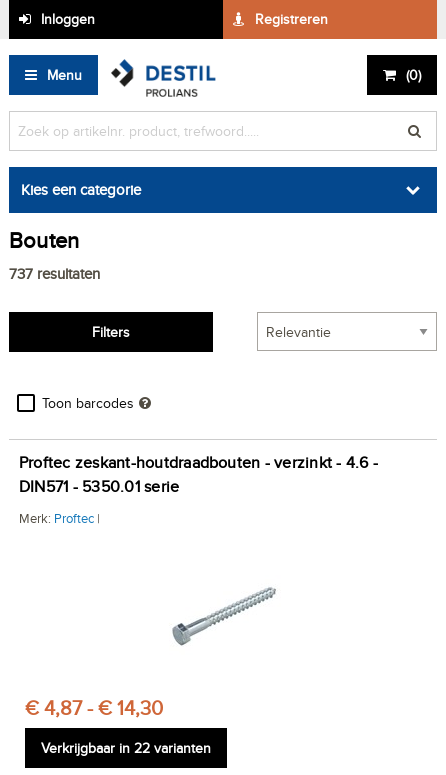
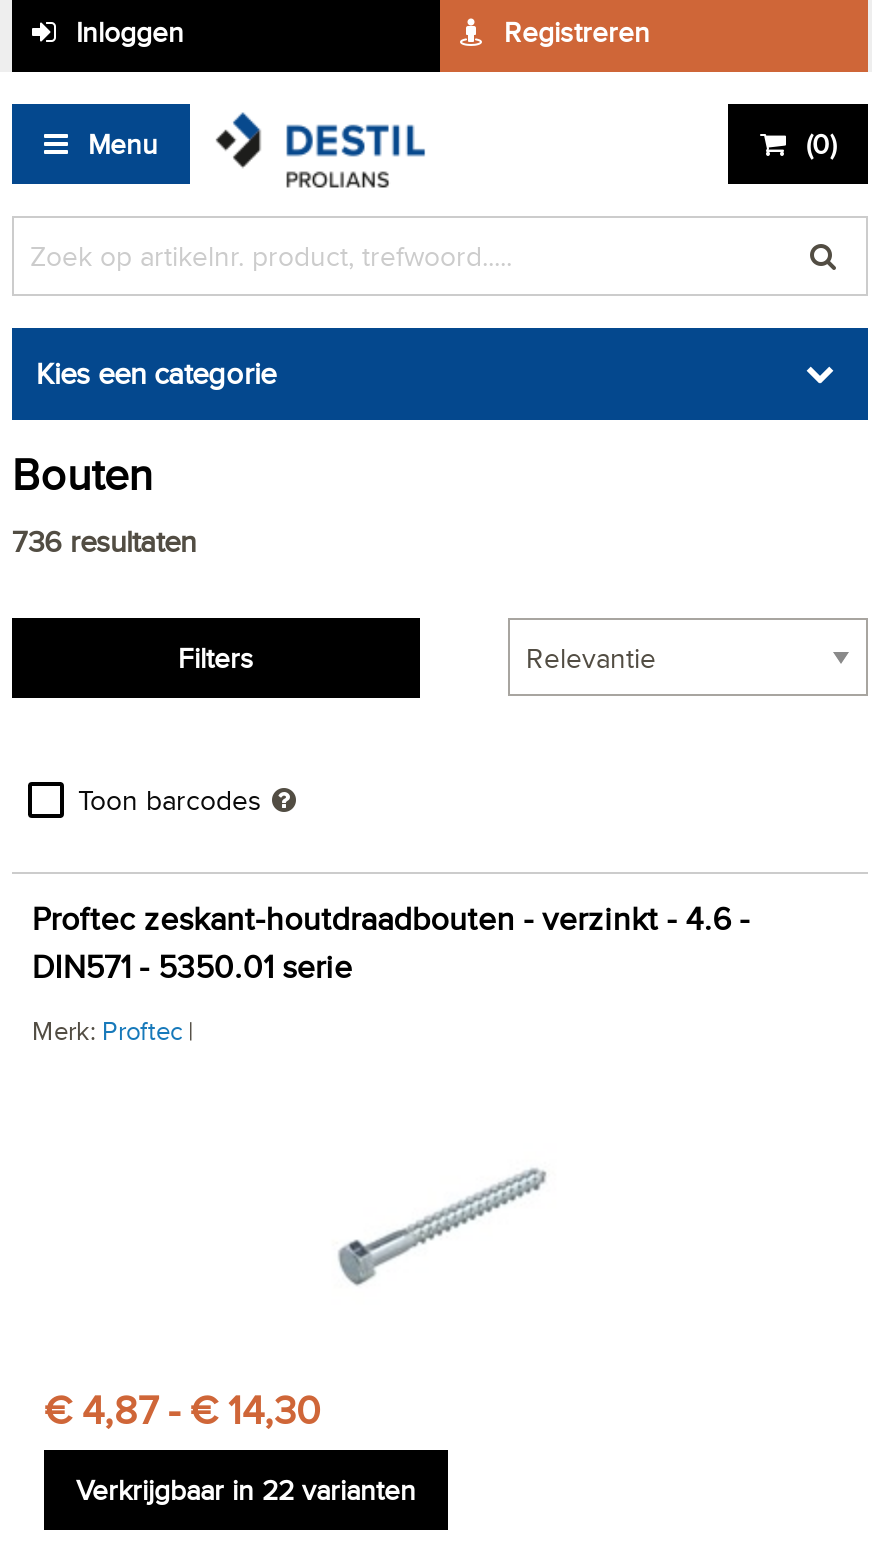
- 737 resultaten
+ 736 resultaten
